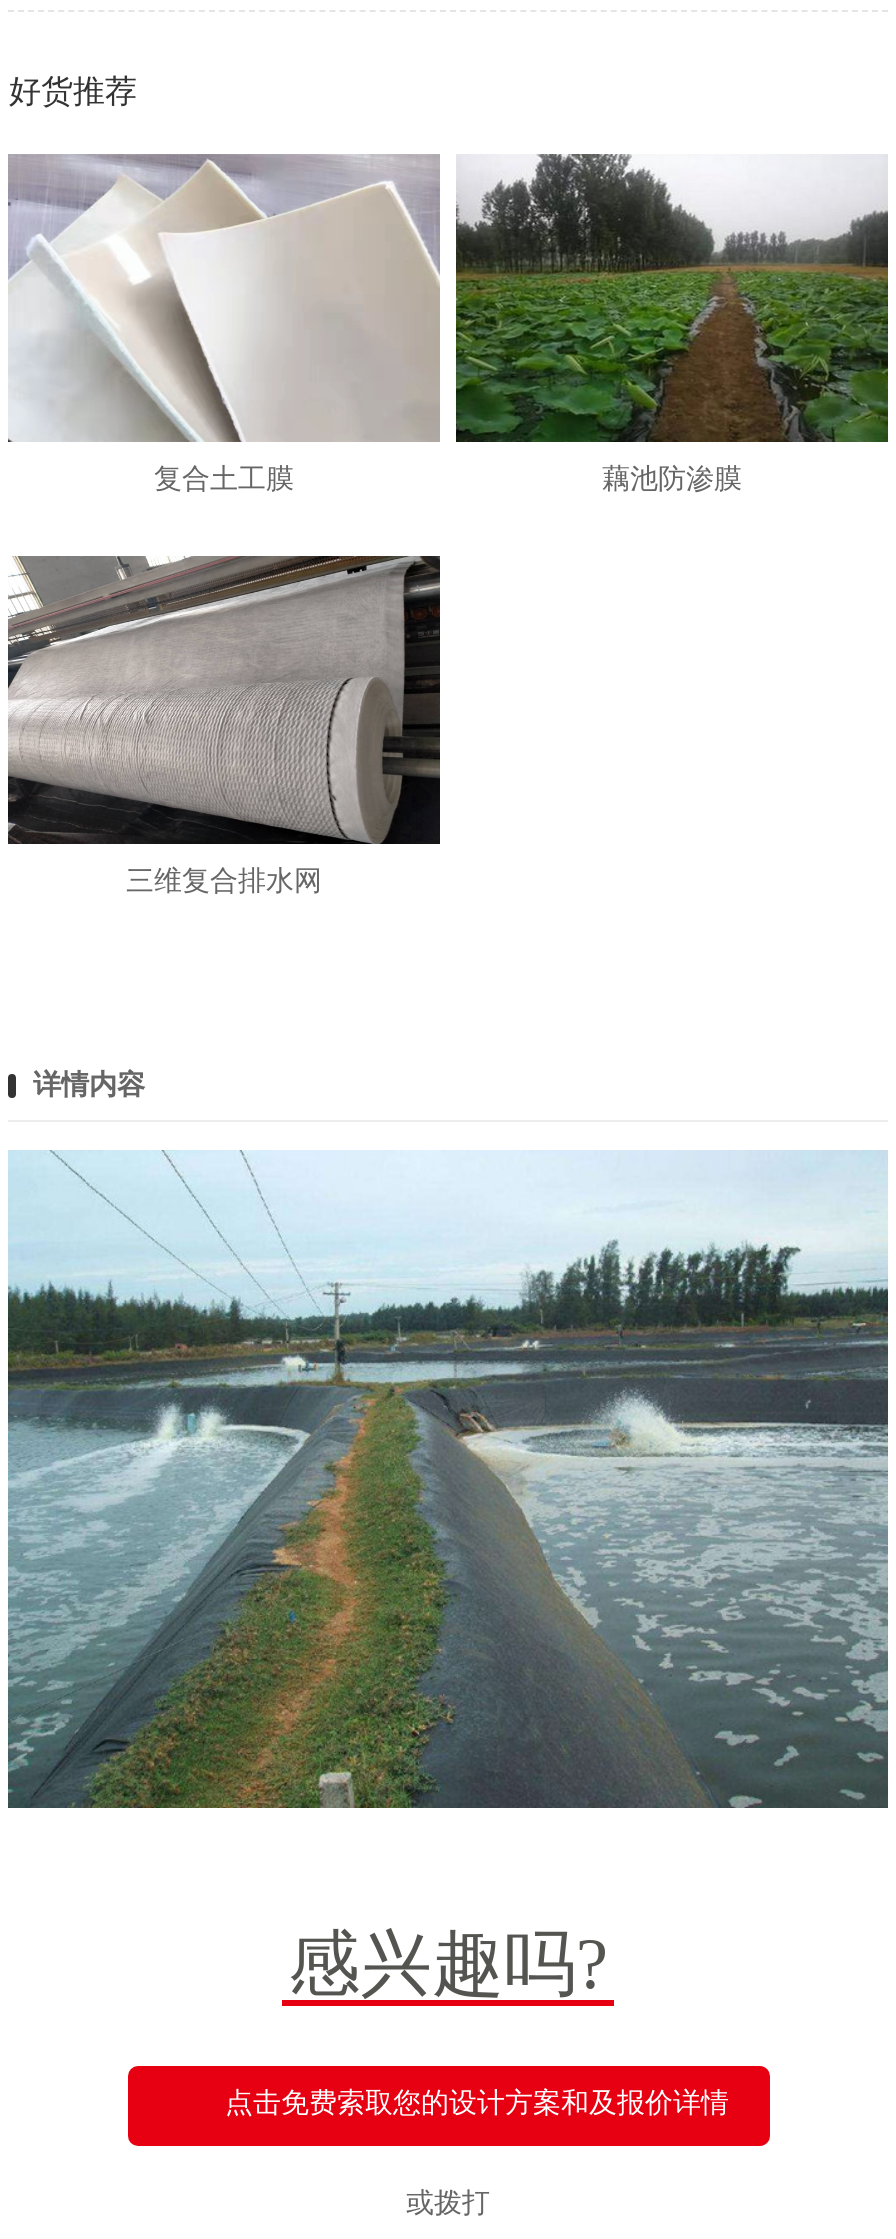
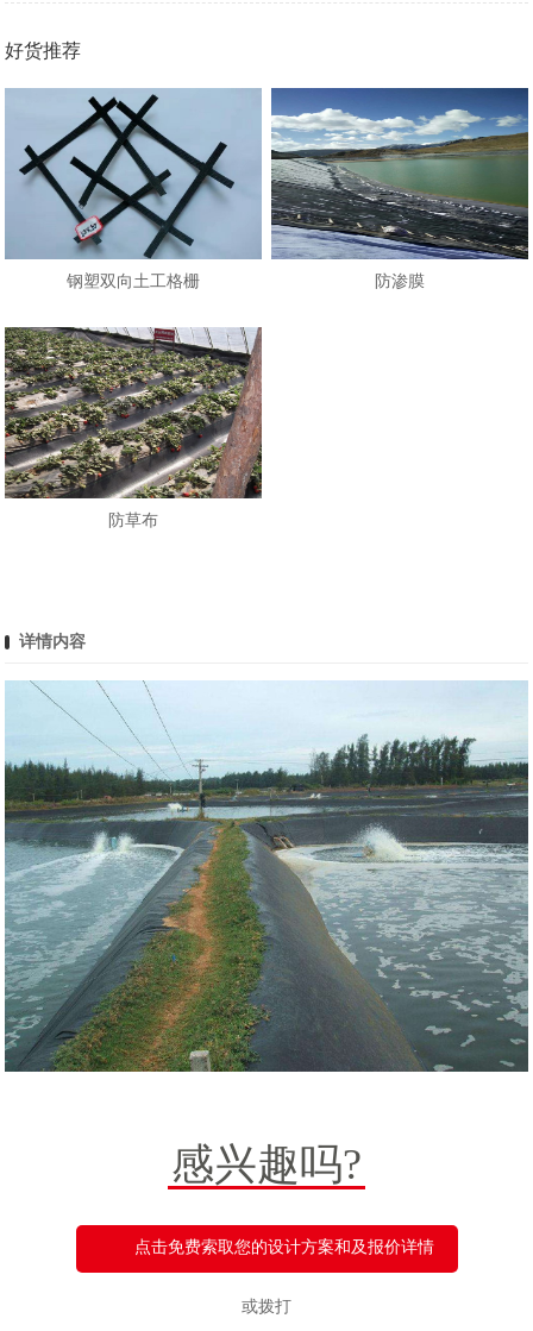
- [image]
- 复合土工膜
- 藕池防渗膜
+ [image]
+ 钢塑双向土工格栅
+ 防渗膜

- [image]
+ [image]

- [image]
- 三维复合排水网
+ [image]
+ 防草布
